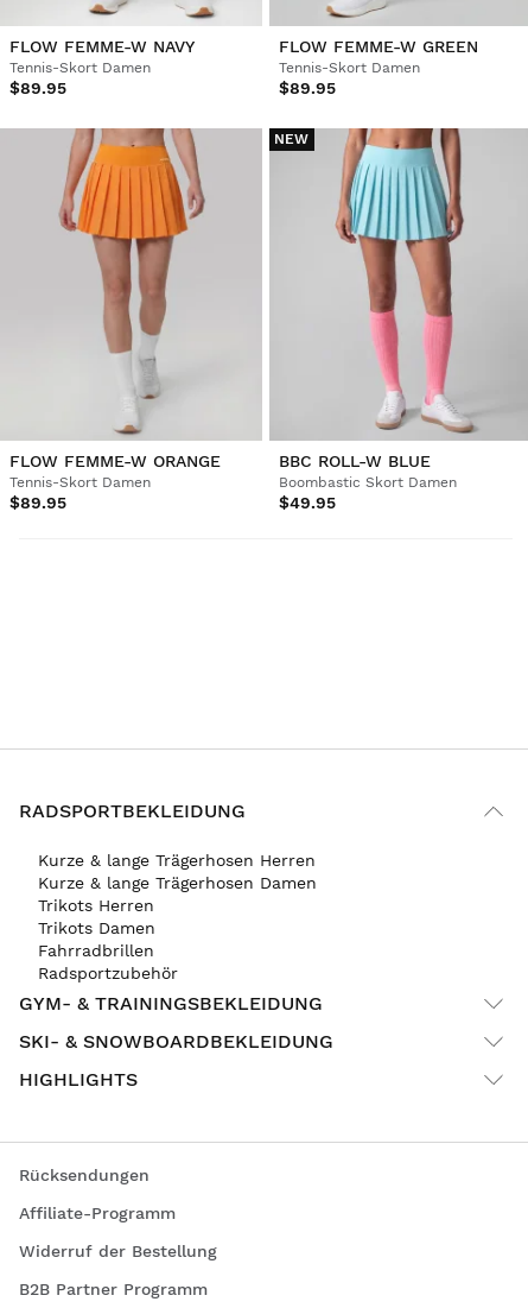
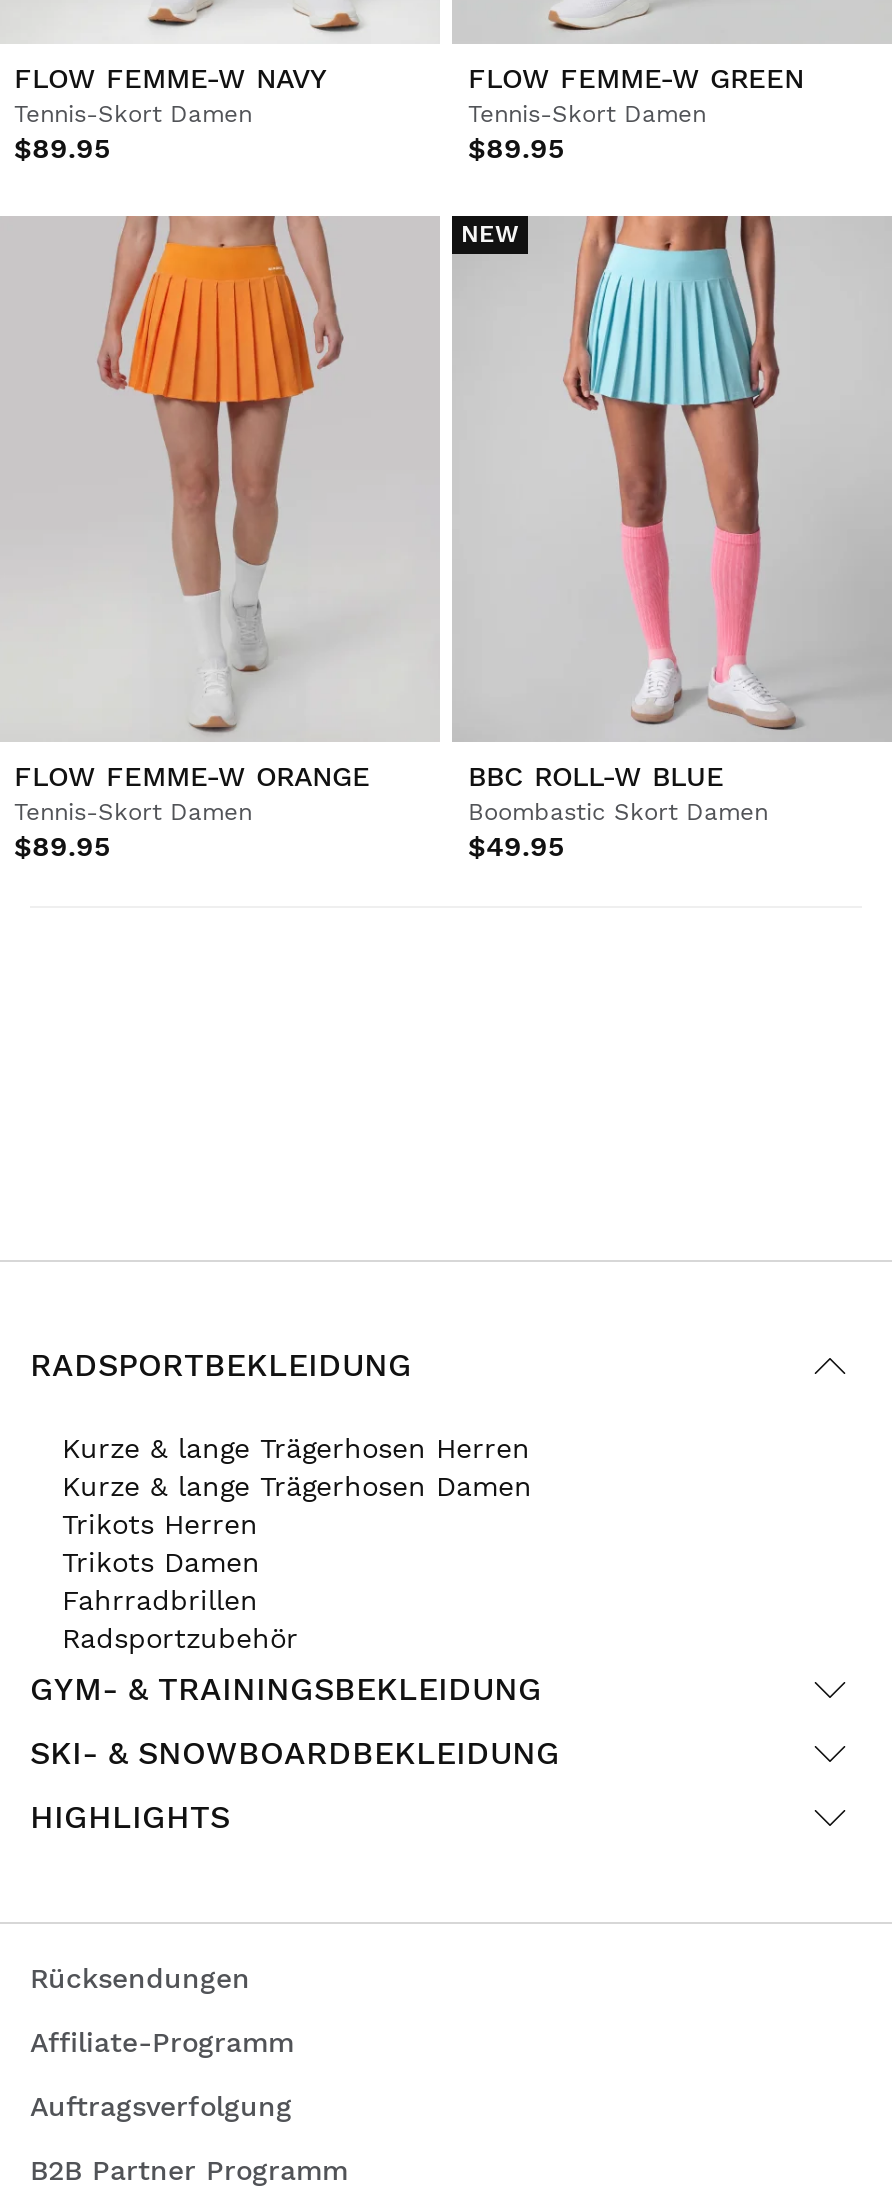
- Widerruf der Bestellung
+ Auftragsverfolgung
